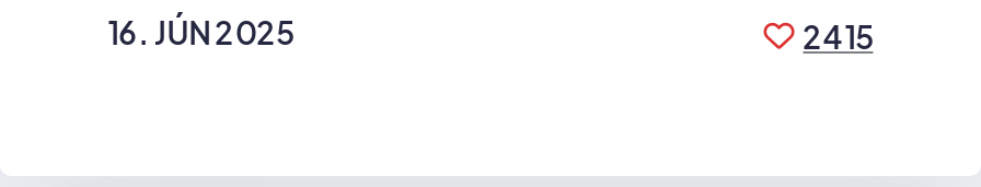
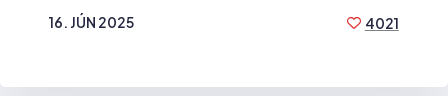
- 2415
+ 4021
